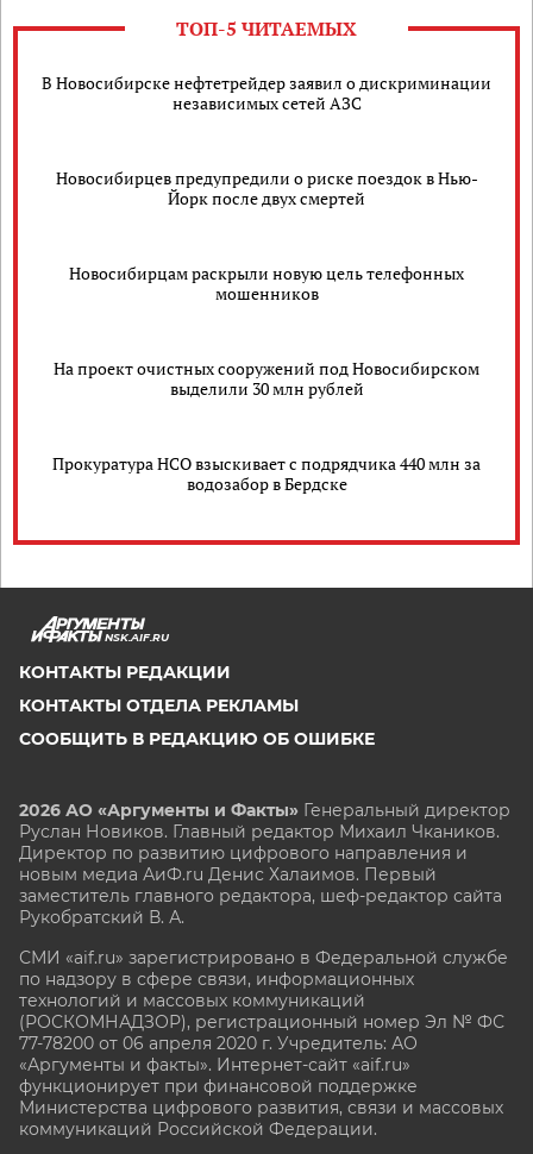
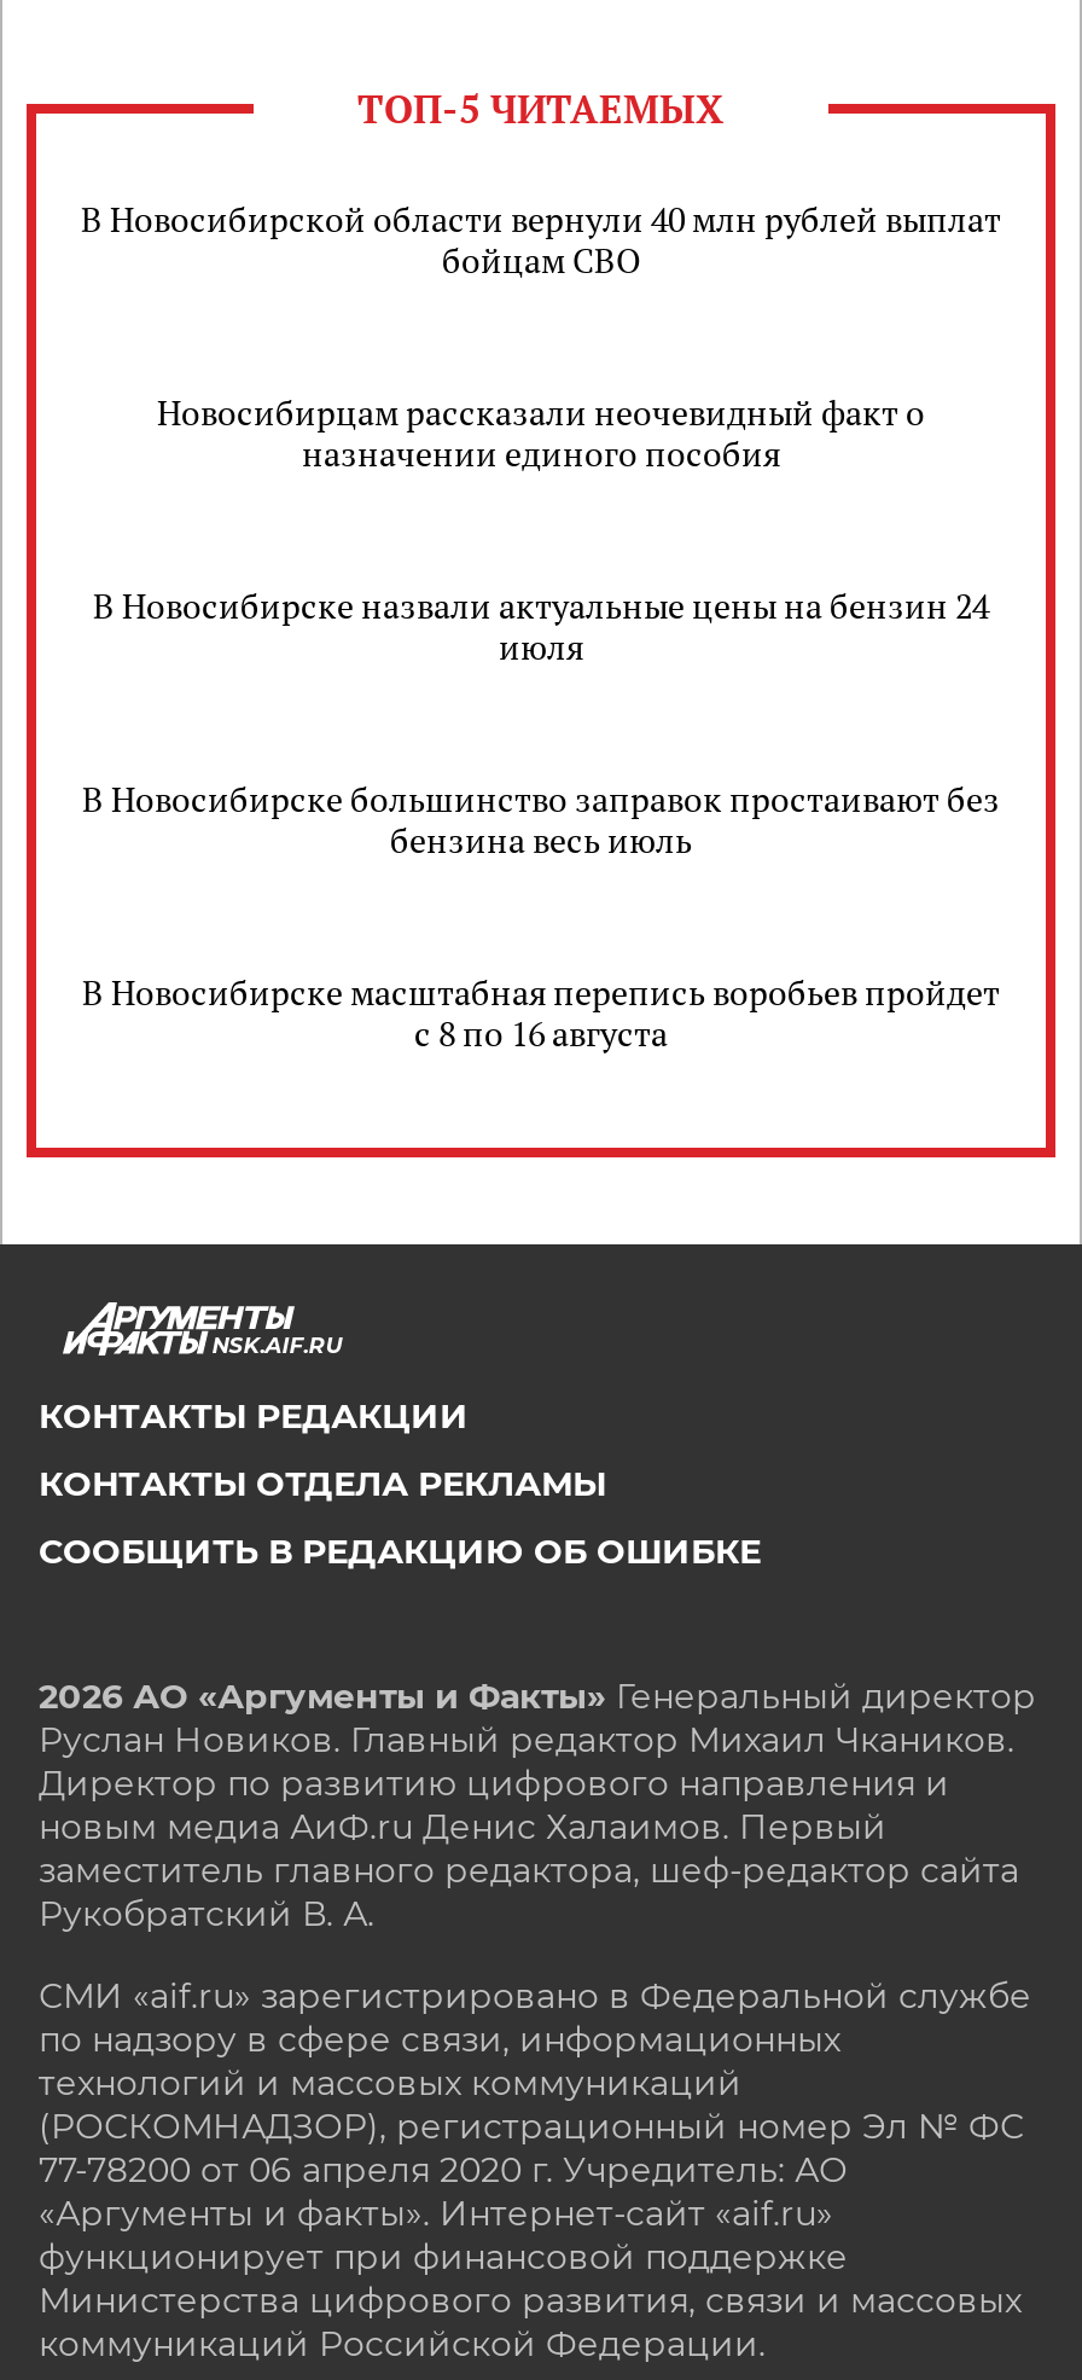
- В Новосибирске нефтетрейдер заявил о дискриминации
- независимых сетей АЗС
+ В Новосибирской области вернули 40 млн рублей выплат
+ бойцам СВО

- Новосибирцев предупредили о риске поездок в Нью-
- Йорк после двух смертей
+ Новосибирцам рассказали неочевидный факт о
+ назначении единого пособия

- Новосибирцам раскрыли новую цель телефонных
- мошенников
+ В Новосибирске назвали актуальные цены на бензин 24
+ июля

- На проект очистных сооружений под Новосибирском
- выделили 30 млн рублей
+ В Новосибирске большинство заправок простаивают без
+ бензина весь июль

- Прокуратура НСО взыскивает с подрядчика 440 млн за
- водозабор в Бердске
+ В Новосибирске масштабная перепись воробьев пройдет
+ с 8 по 16 августа
